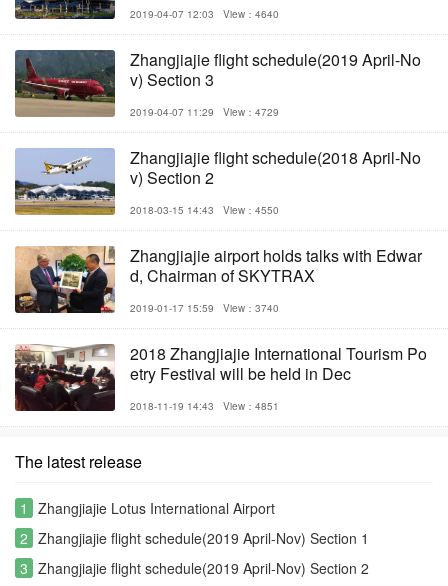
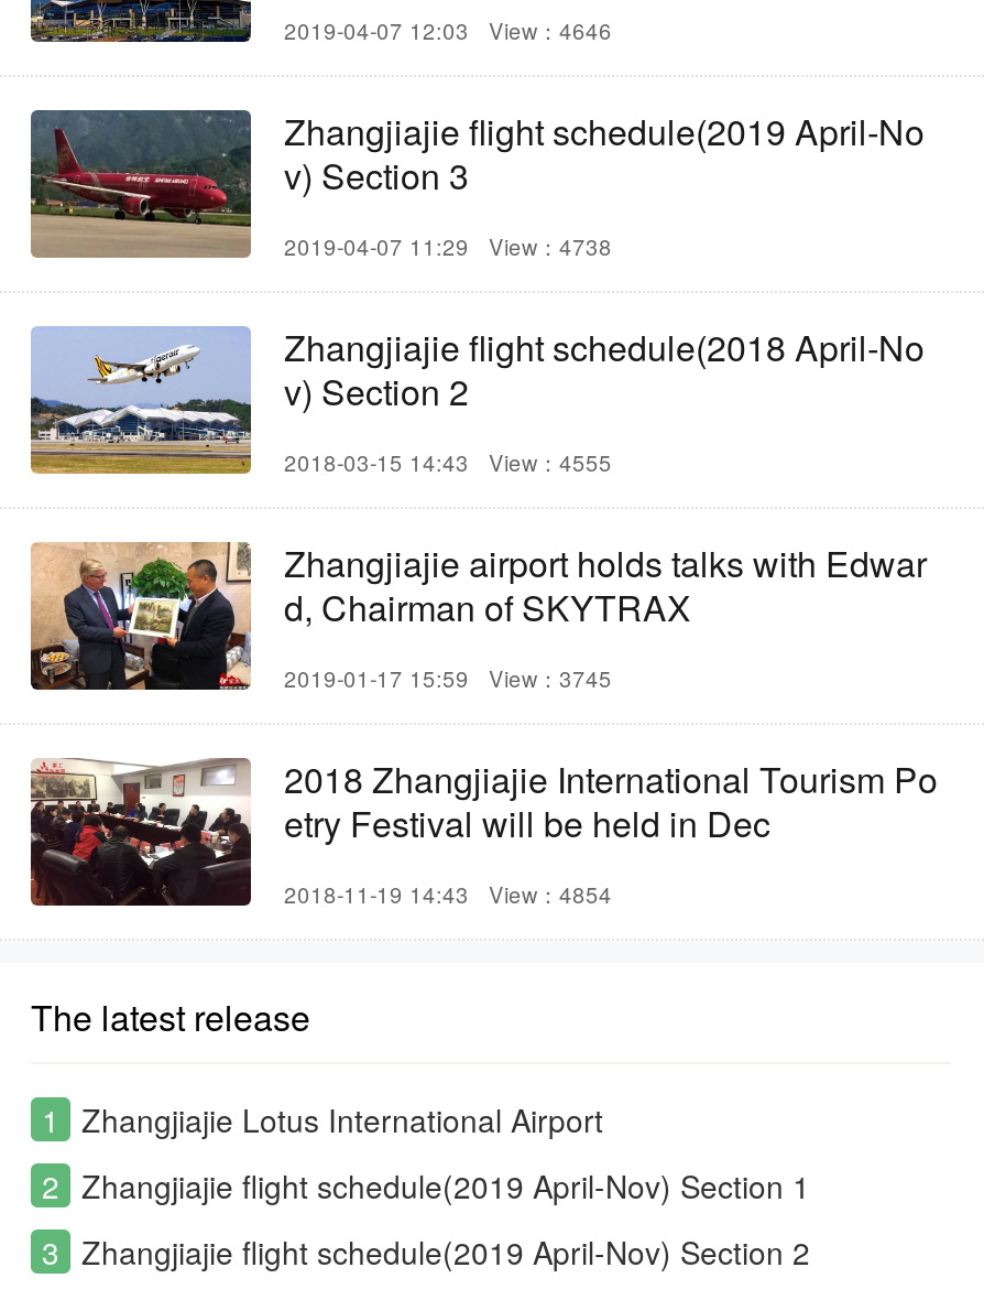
- 2019-04-07 12:03 View：4640
+ 2019-04-07 12:03 View：4646

- 2019-04-07 11:29 View：4729
+ 2019-04-07 11:29 View：4738

- 2018-03-15 14:43 View：4550
+ 2018-03-15 14:43 View：4555

- 2019-01-17 15:59 View：3740
+ 2019-01-17 15:59 View：3745

- 2018-11-19 14:43 View：4851
+ 2018-11-19 14:43 View：4854
